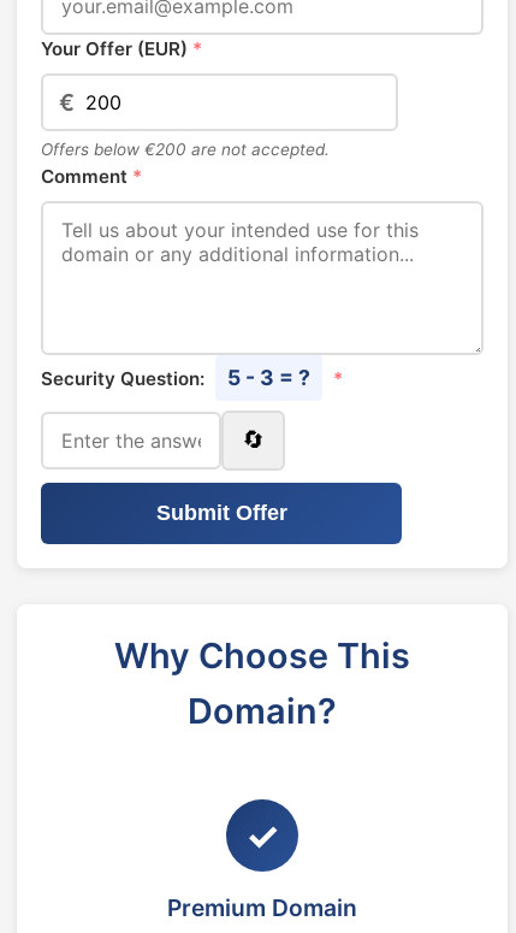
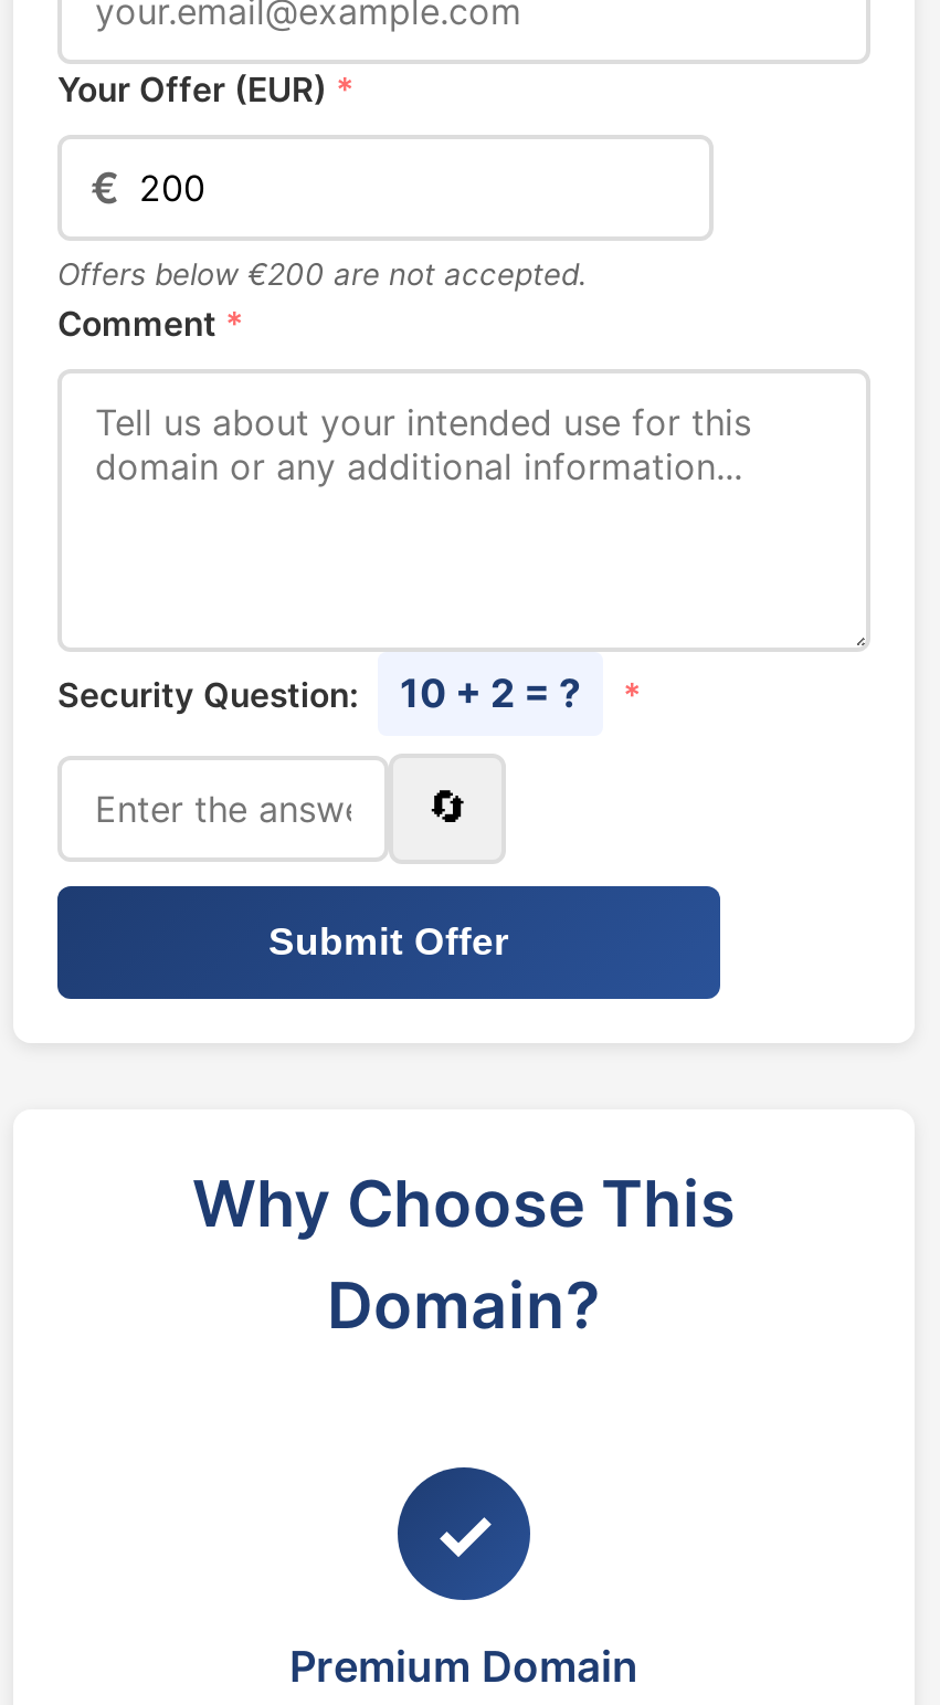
- 5 - 3 = ?
+ 10 + 2 = ?
